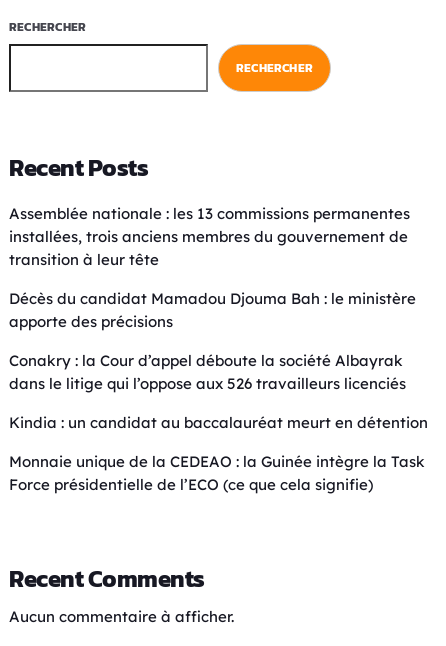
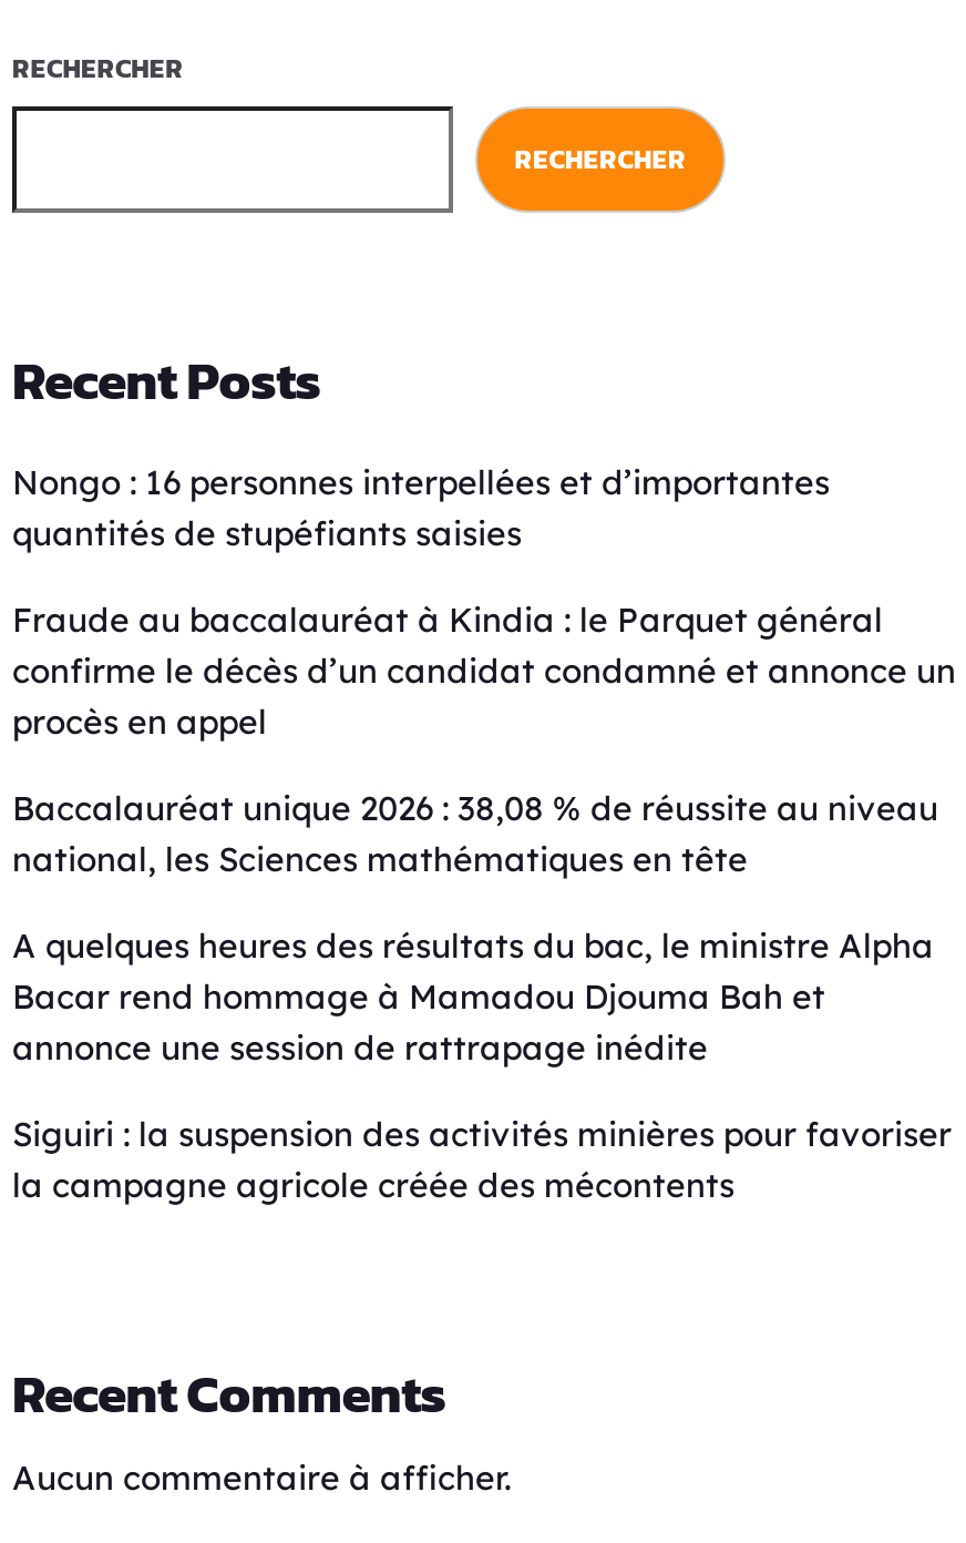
- Assemblée nationale : les 13 commissions permanentes
- installées, trois anciens membres du gouvernement de
- transition à leur tête
+ Nongo : 16 personnes interpellées et d’importantes
+ quantités de stupéfiants saisies

- Décès du candidat Mamadou Djouma Bah : le ministère
- apporte des précisions
+ Fraude au baccalauréat à Kindia : le Parquet général
+ confirme le décès d’un candidat condamné et annonce un
+ procès en appel

- Conakry : la Cour d’appel déboute la société Albayrak
- dans le litige qui l’oppose aux 526 travailleurs licenciés
+ Baccalauréat unique 2026 : 38,08 % de réussite au niveau
+ national, les Sciences mathématiques en tête

- Kindia : un candidat au baccalauréat meurt en détention
+ A quelques heures des résultats du bac, le ministre Alpha
+ Bacar rend hommage à Mamadou Djouma Bah et
+ annonce une session de rattrapage inédite

- Monnaie unique de la CEDEAO : la Guinée intègre la Task
- Force présidentielle de l’ECO (ce que cela signifie)
+ Siguiri : la suspension des activités minières pour favoriser
+ la campagne agricole créée des mécontents
